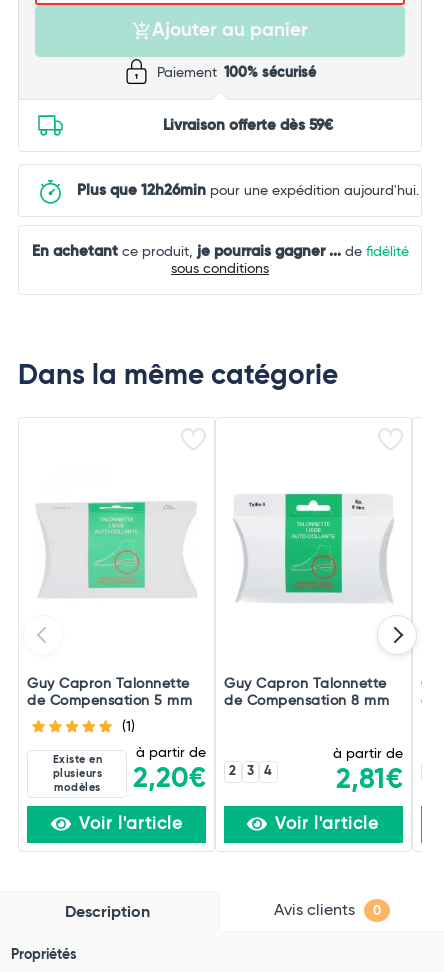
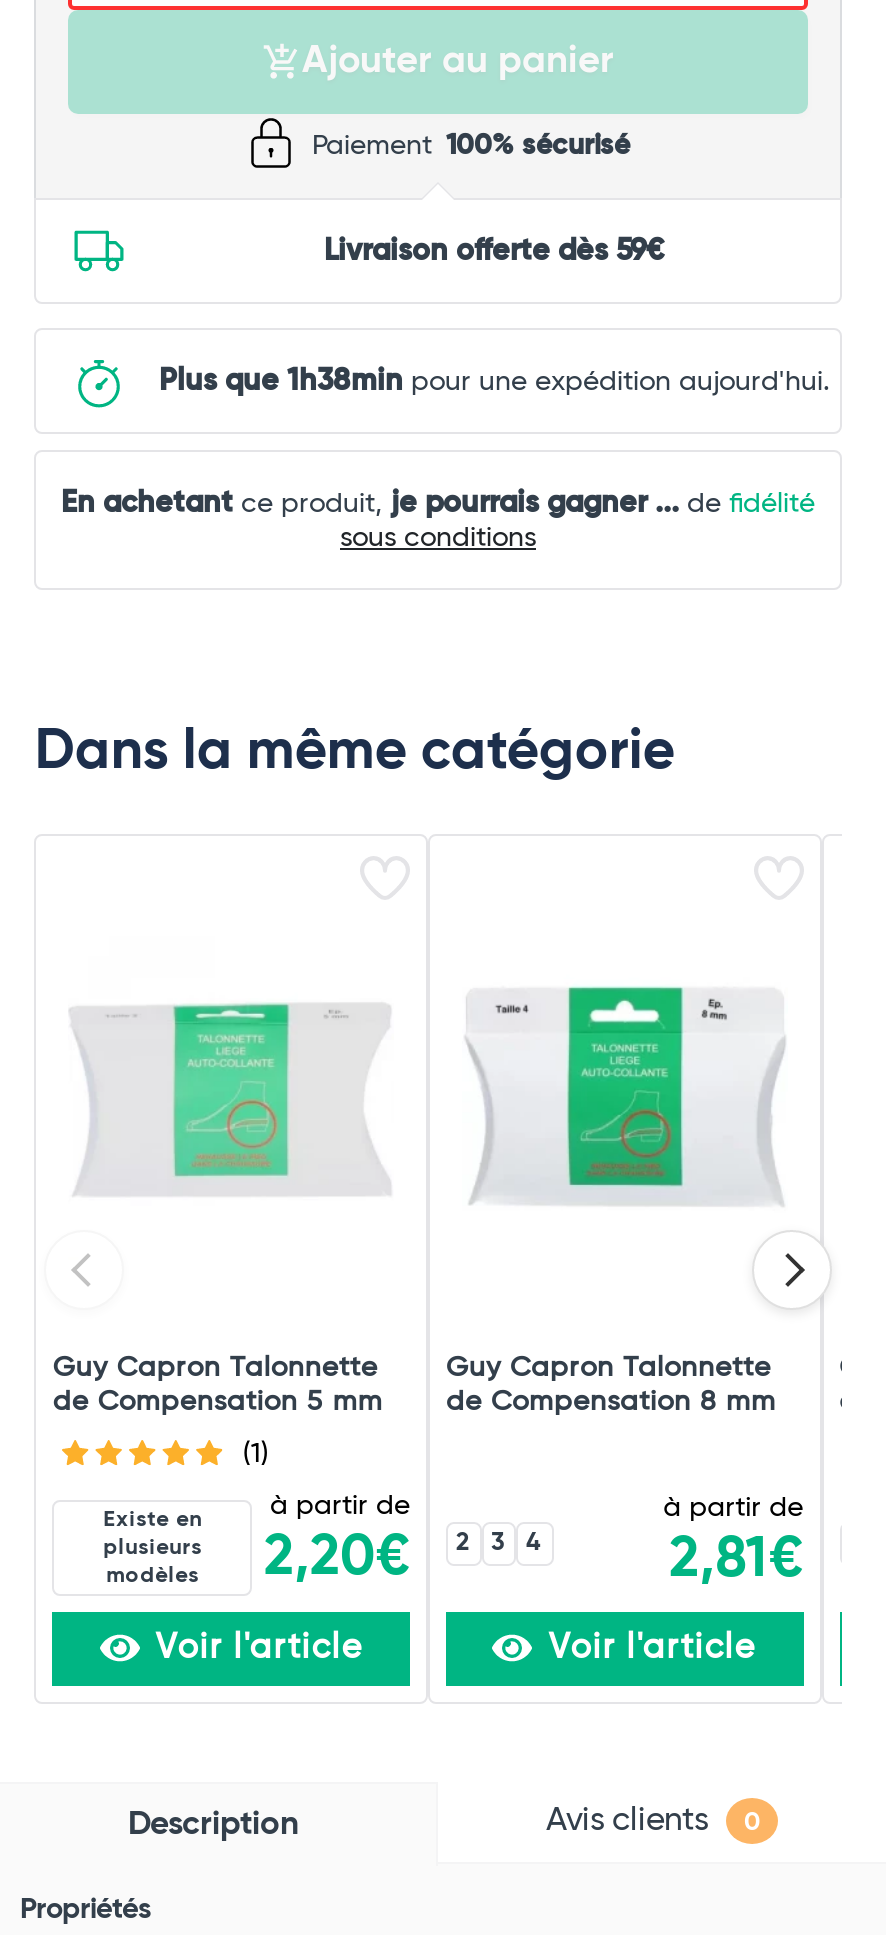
- Plus que 12h26min pour une expédition aujourd'hui.
+ Plus que 1h38min pour une expédition aujourd'hui.
